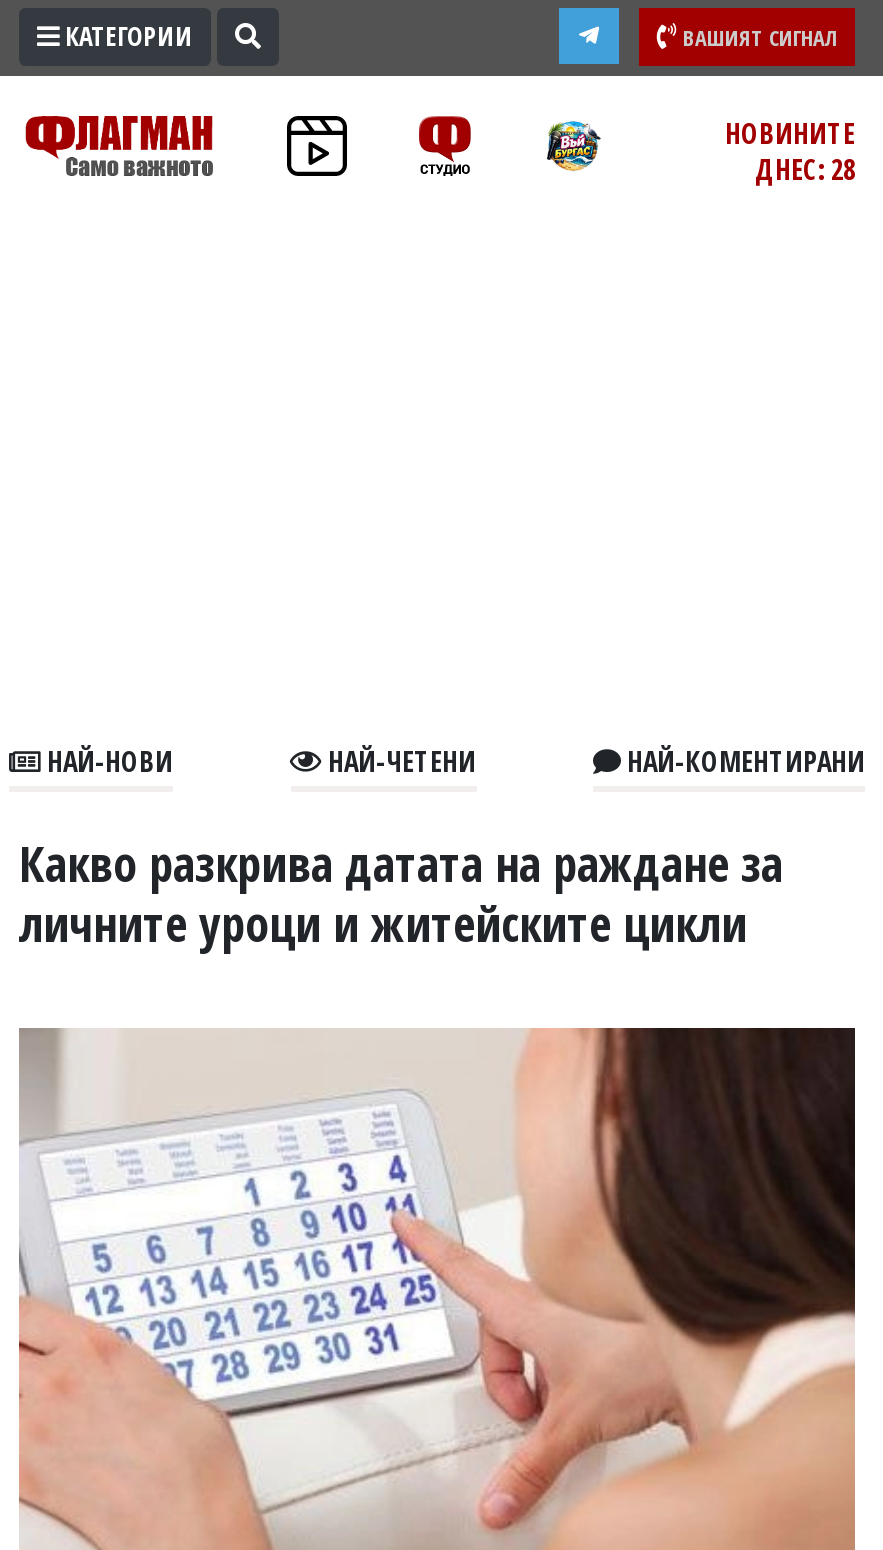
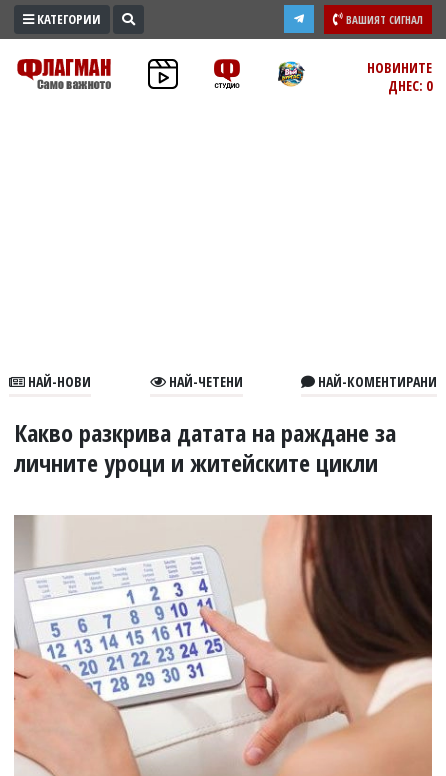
- ДНЕС: 28
+ ДНЕС: 0
